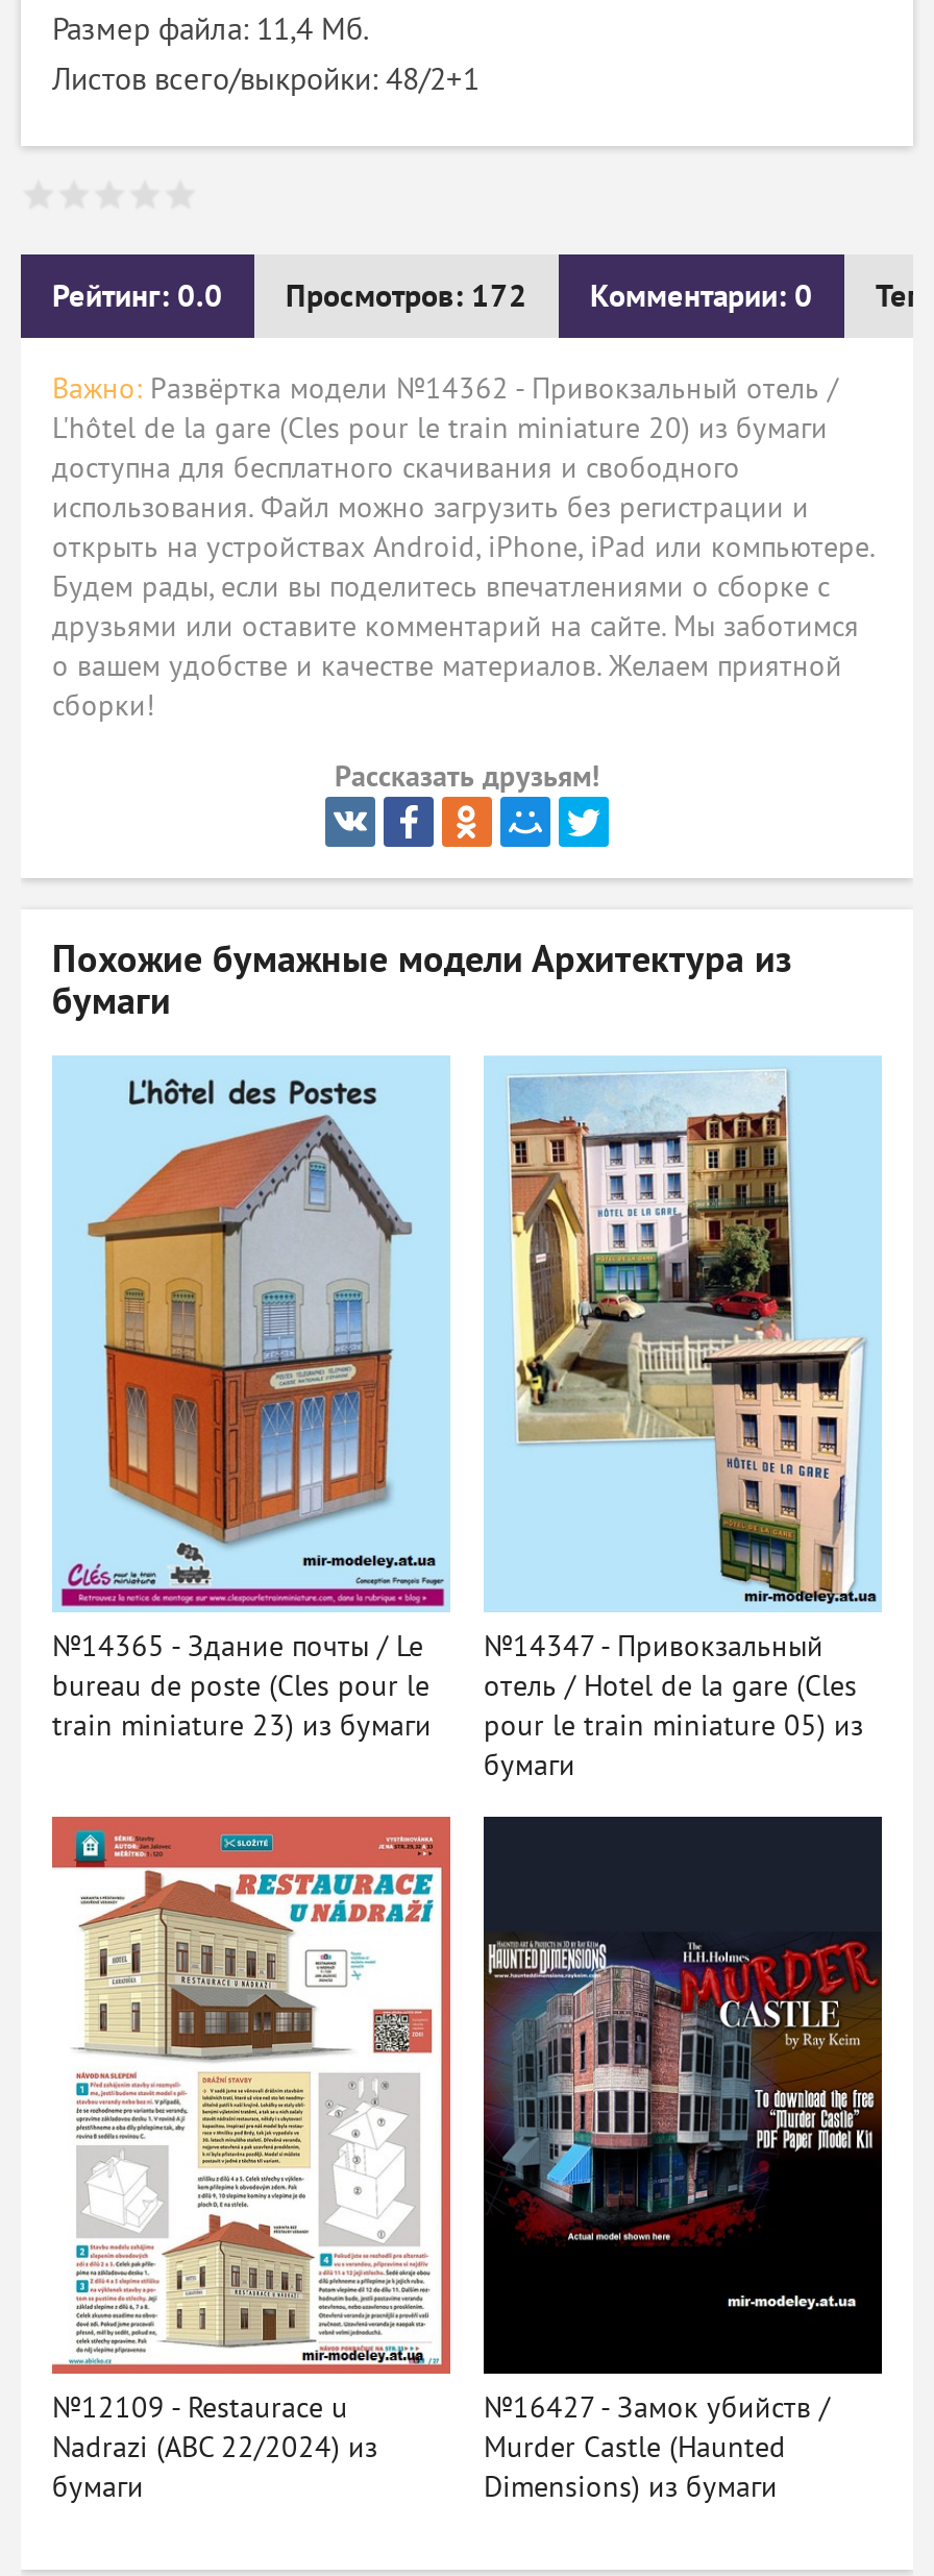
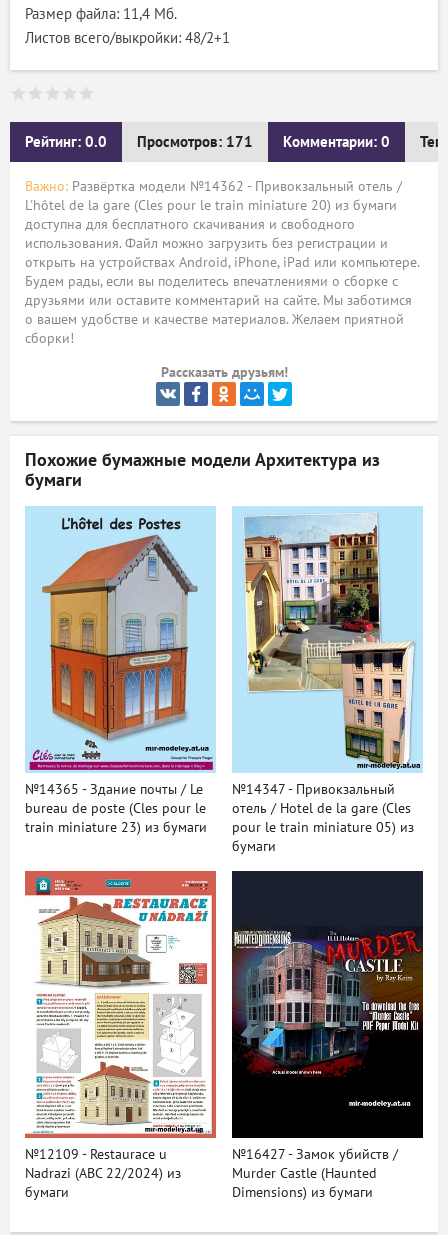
- Просмотров: 172
+ Просмотров: 171
